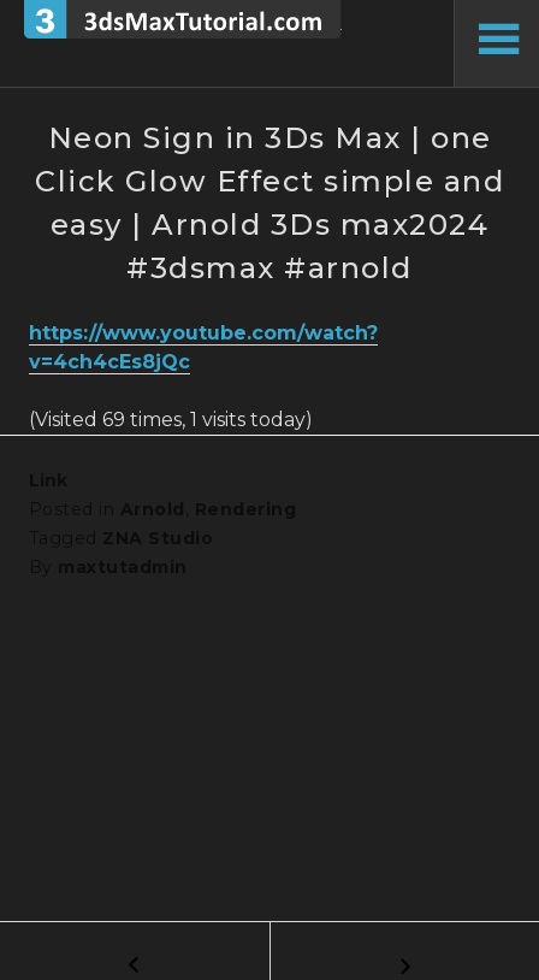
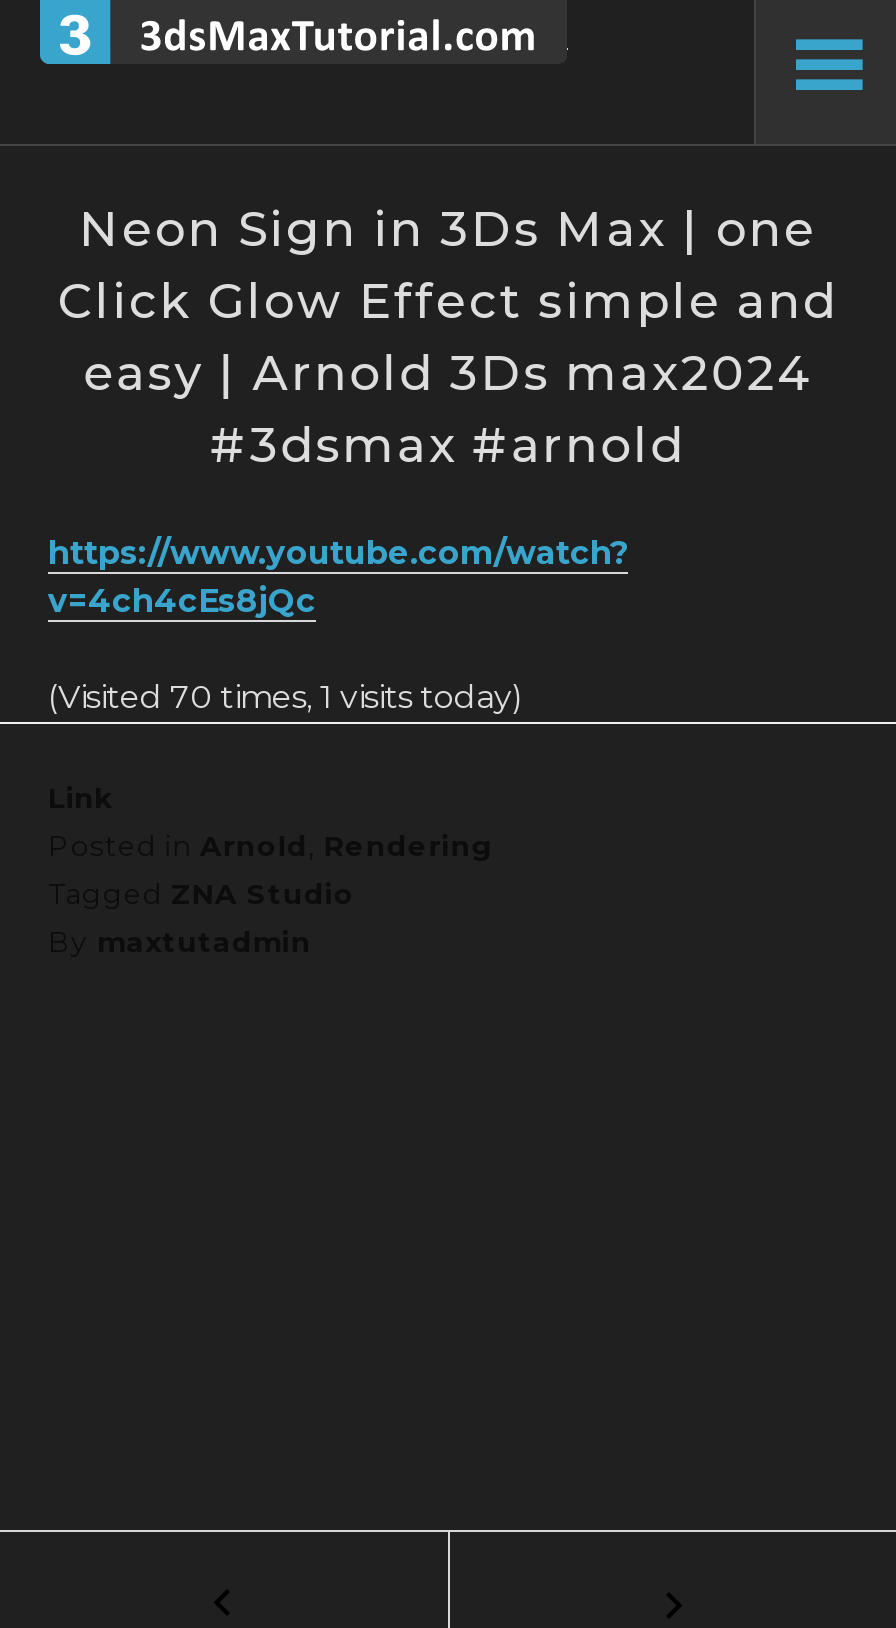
- (Visited 69 times, 1 visits today)
+ (Visited 70 times, 1 visits today)
